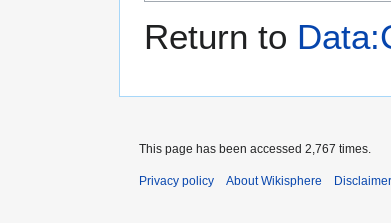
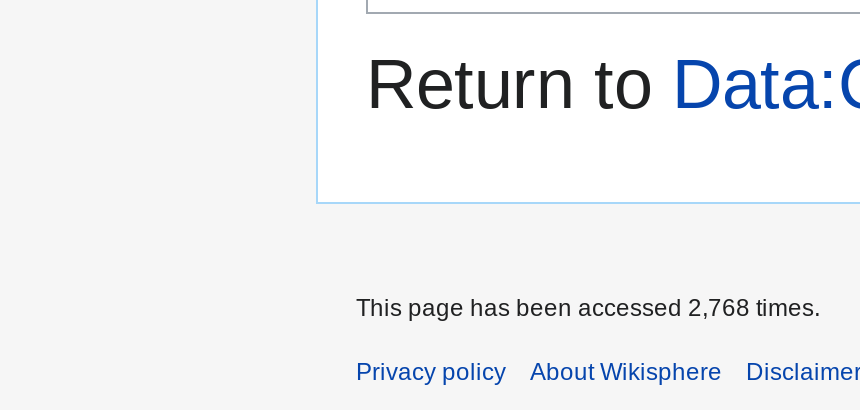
- This page has been accessed 2,767 times.
+ This page has been accessed 2,768 times.
